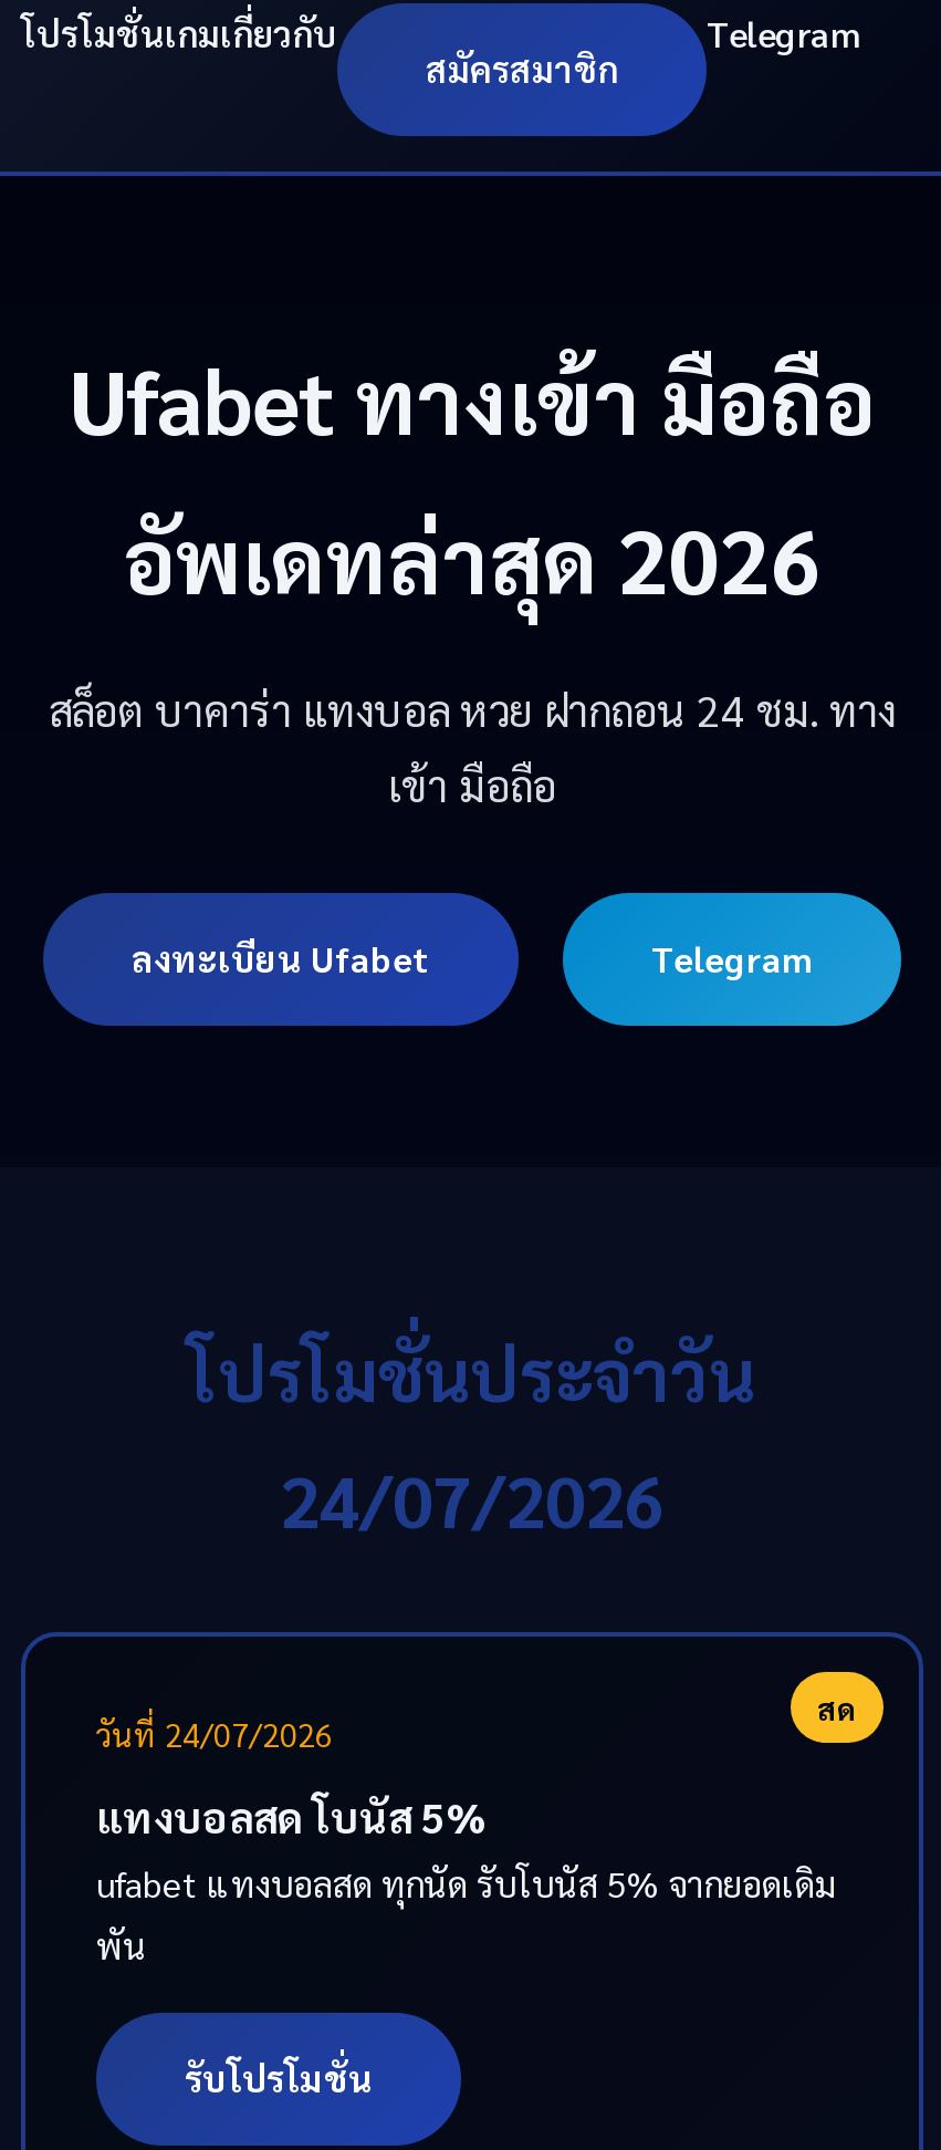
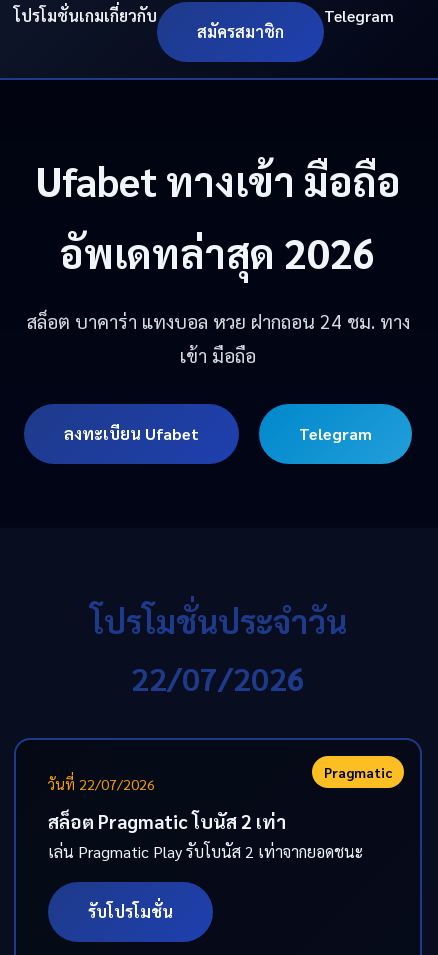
- 24/07/2026
+ 22/07/2026

- สด
- วันที่ 24/07/2026
+ Pragmatic
+ วันที่ 22/07/2026

- แทงบอลสด โบนัส 5%
- ufabet แทงบอลสด ทุกนัด รับโบนัส 5% จากยอดเดิม
- พัน
+ สล็อต Pragmatic โบนัส 2 เท่า
+ เล่น Pragmatic Play รับโบนัส 2 เท่าจากยอดชนะ
